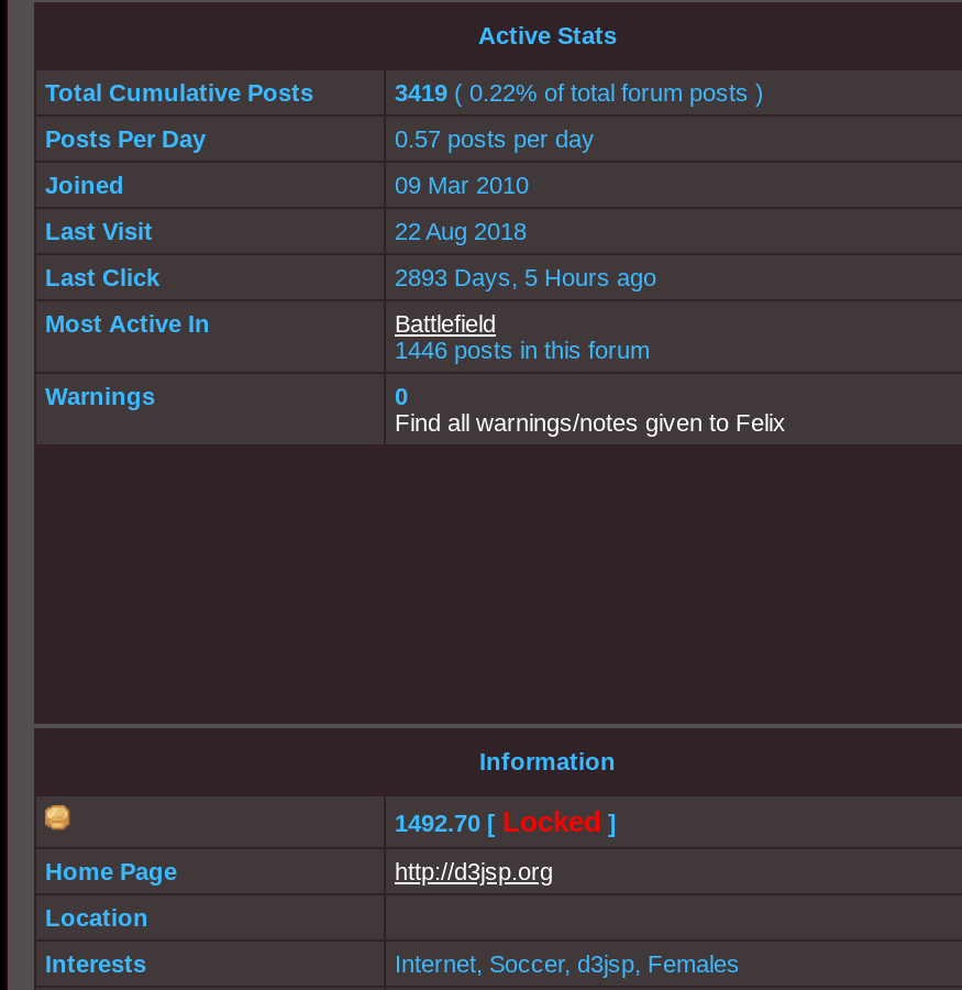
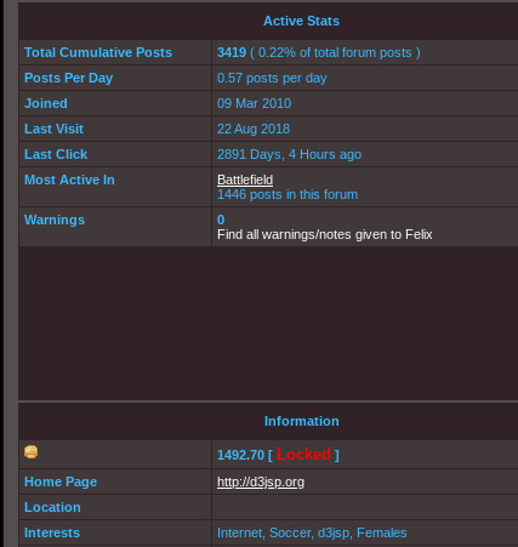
- 2893 Days, 5 Hours ago
+ 2891 Days, 4 Hours ago
